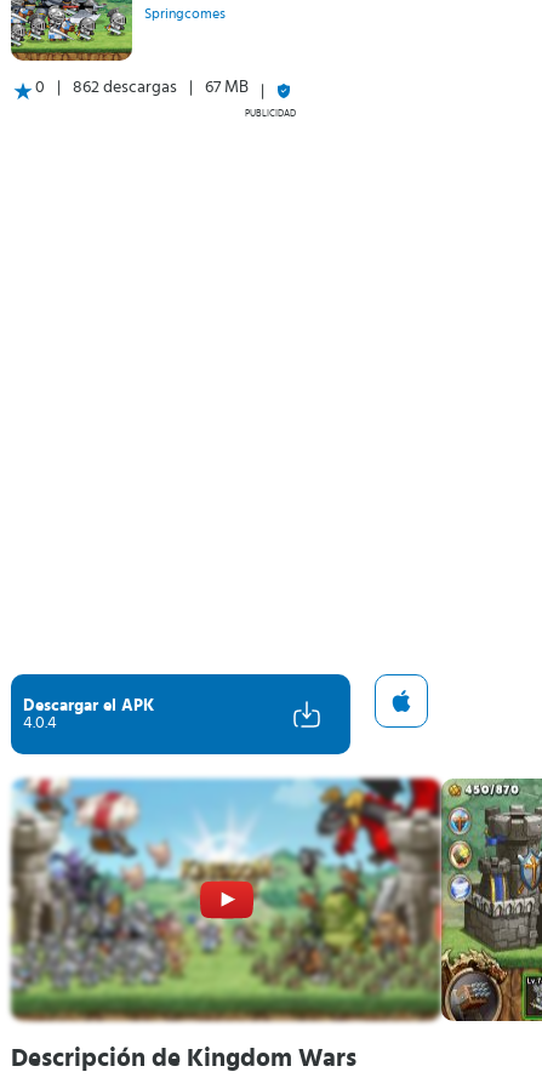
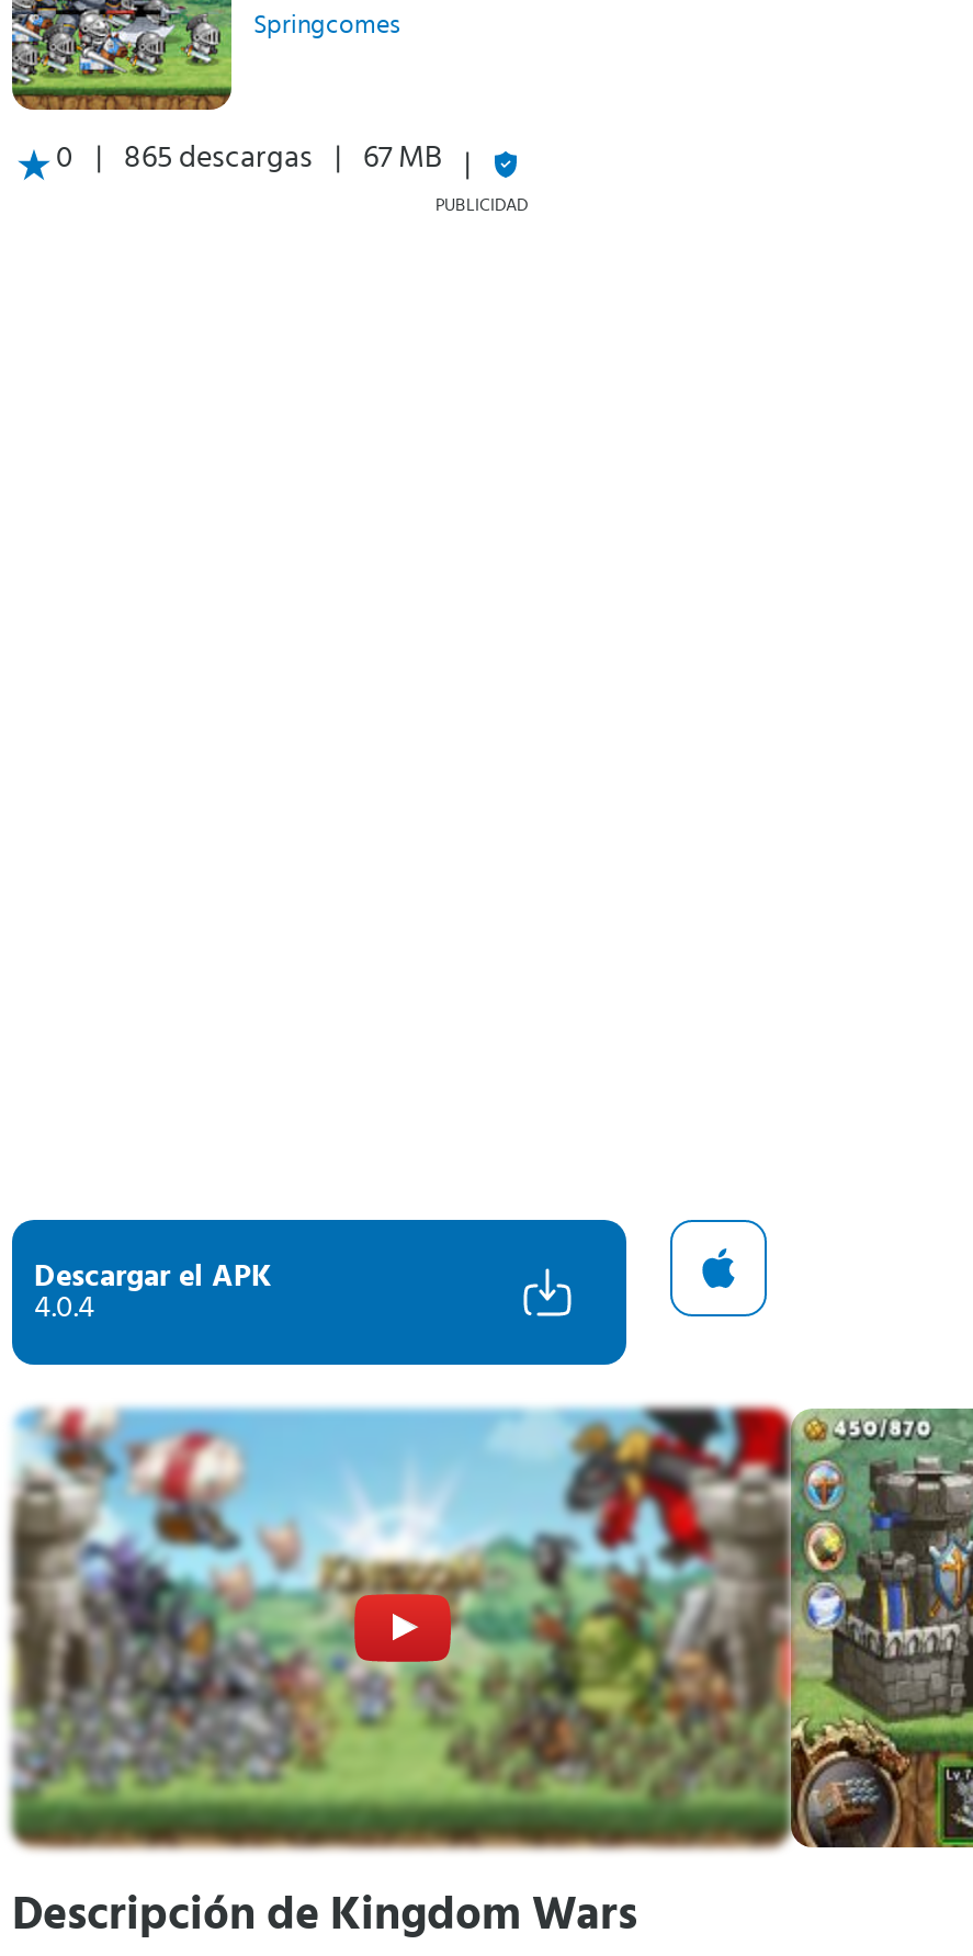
- 0 862 descargas 67 MB
+ 0 865 descargas 67 MB
